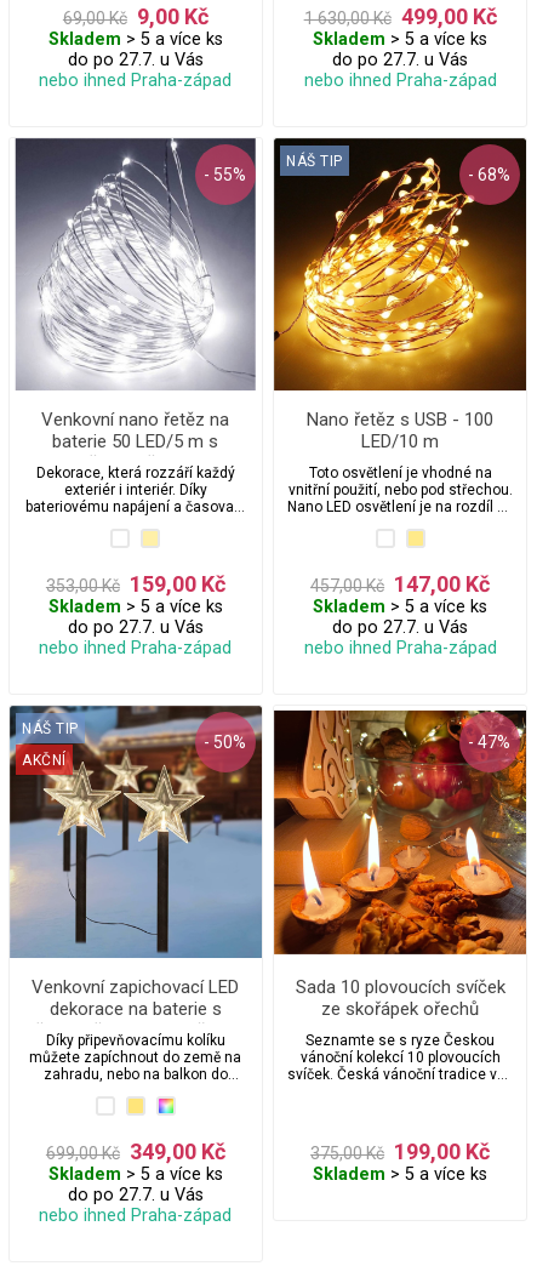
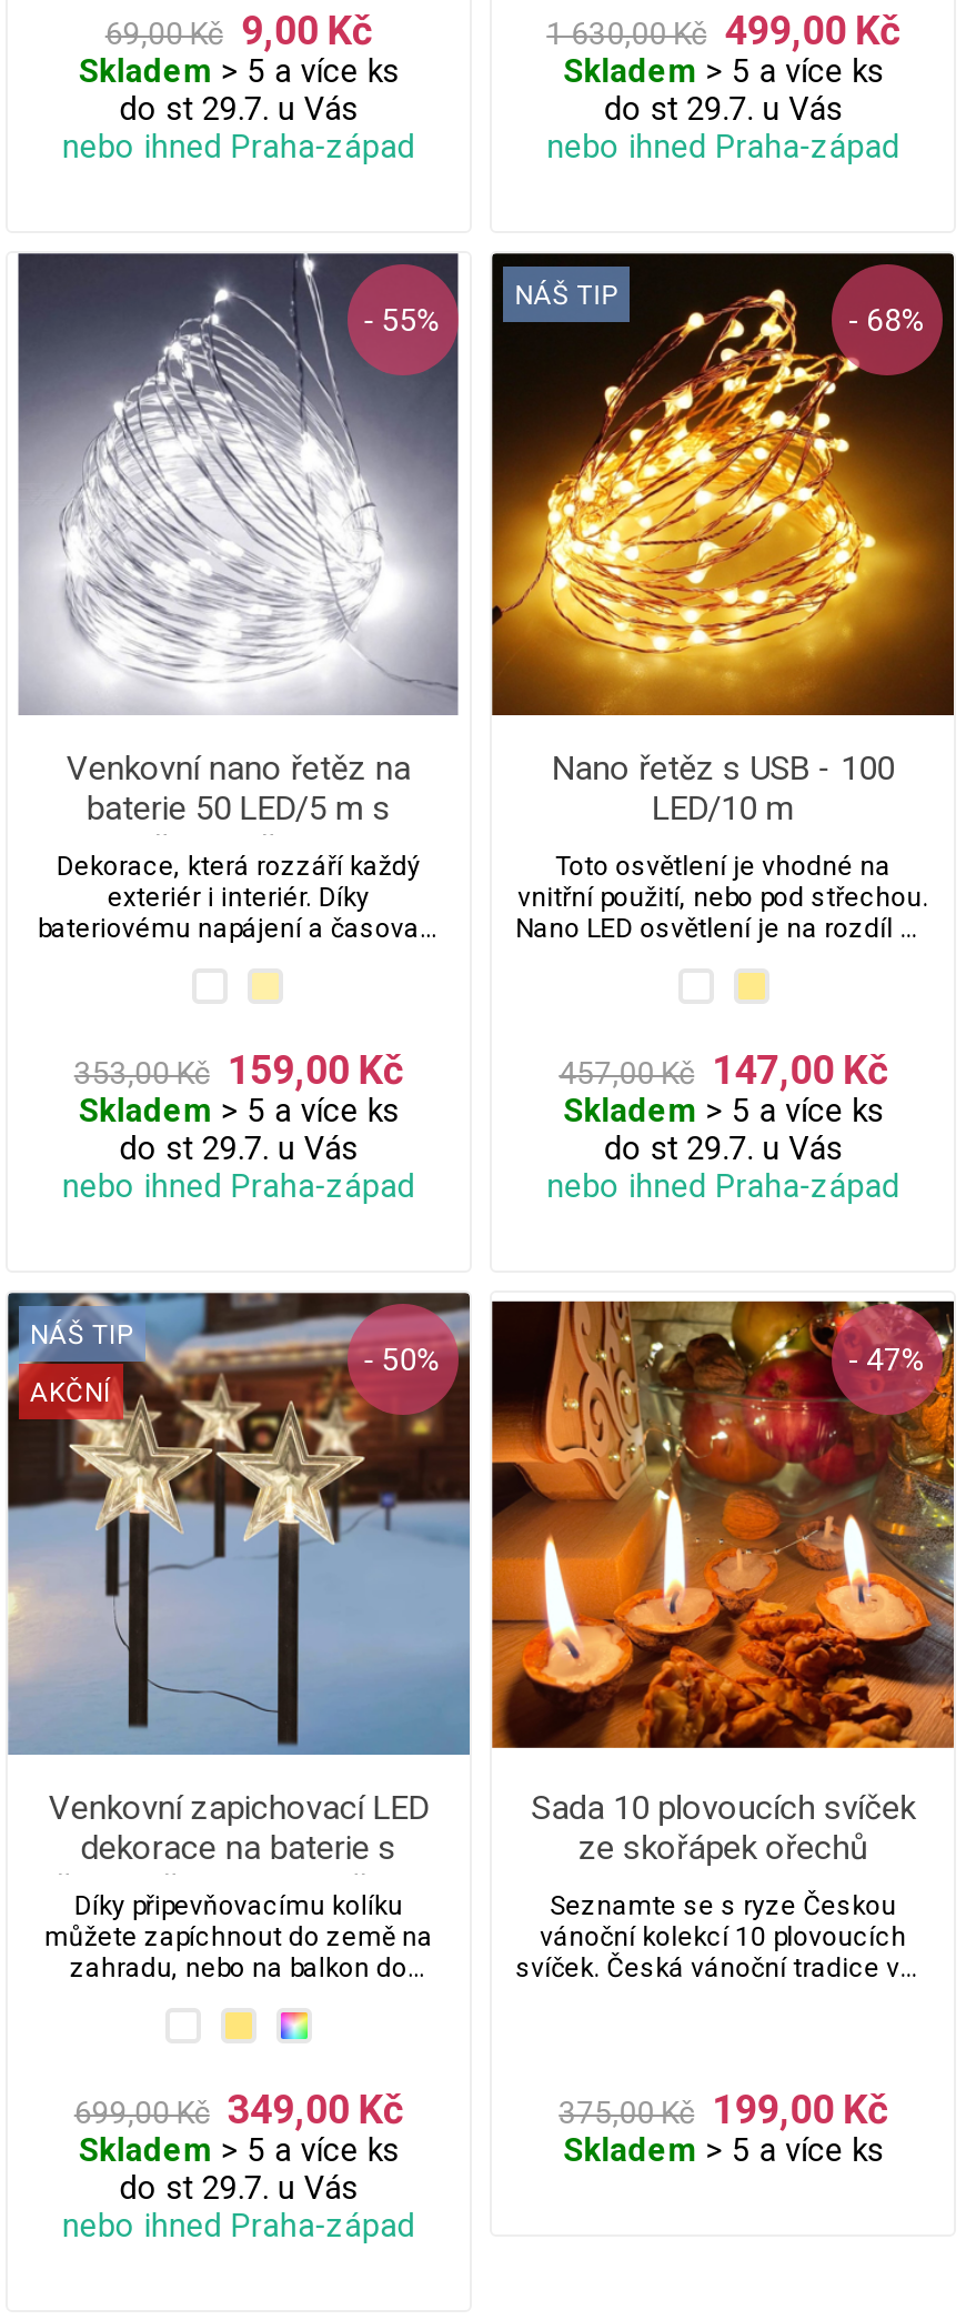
- do po 27.7. u Vás
+ do st 29.7. u Vás

- do po 27.7. u Vás
+ do st 29.7. u Vás

- do po 27.7. u Vás
+ do st 29.7. u Vás

- do po 27.7. u Vás
+ do st 29.7. u Vás

- do po 27.7. u Vás
+ do st 29.7. u Vás
